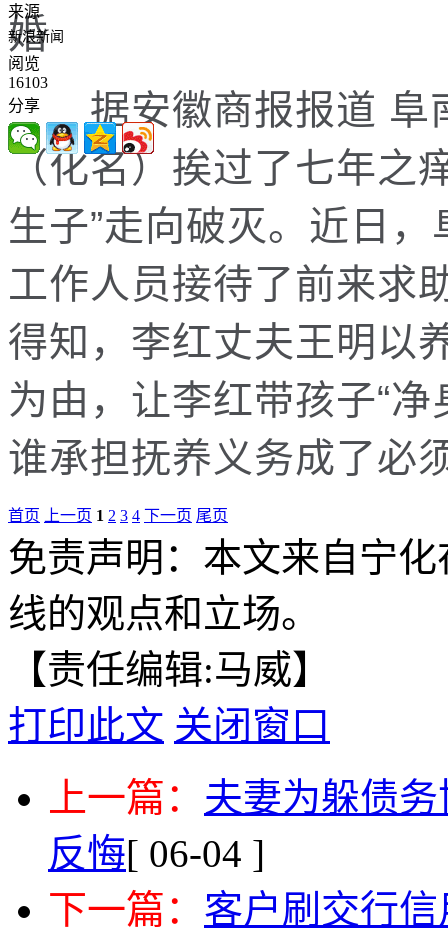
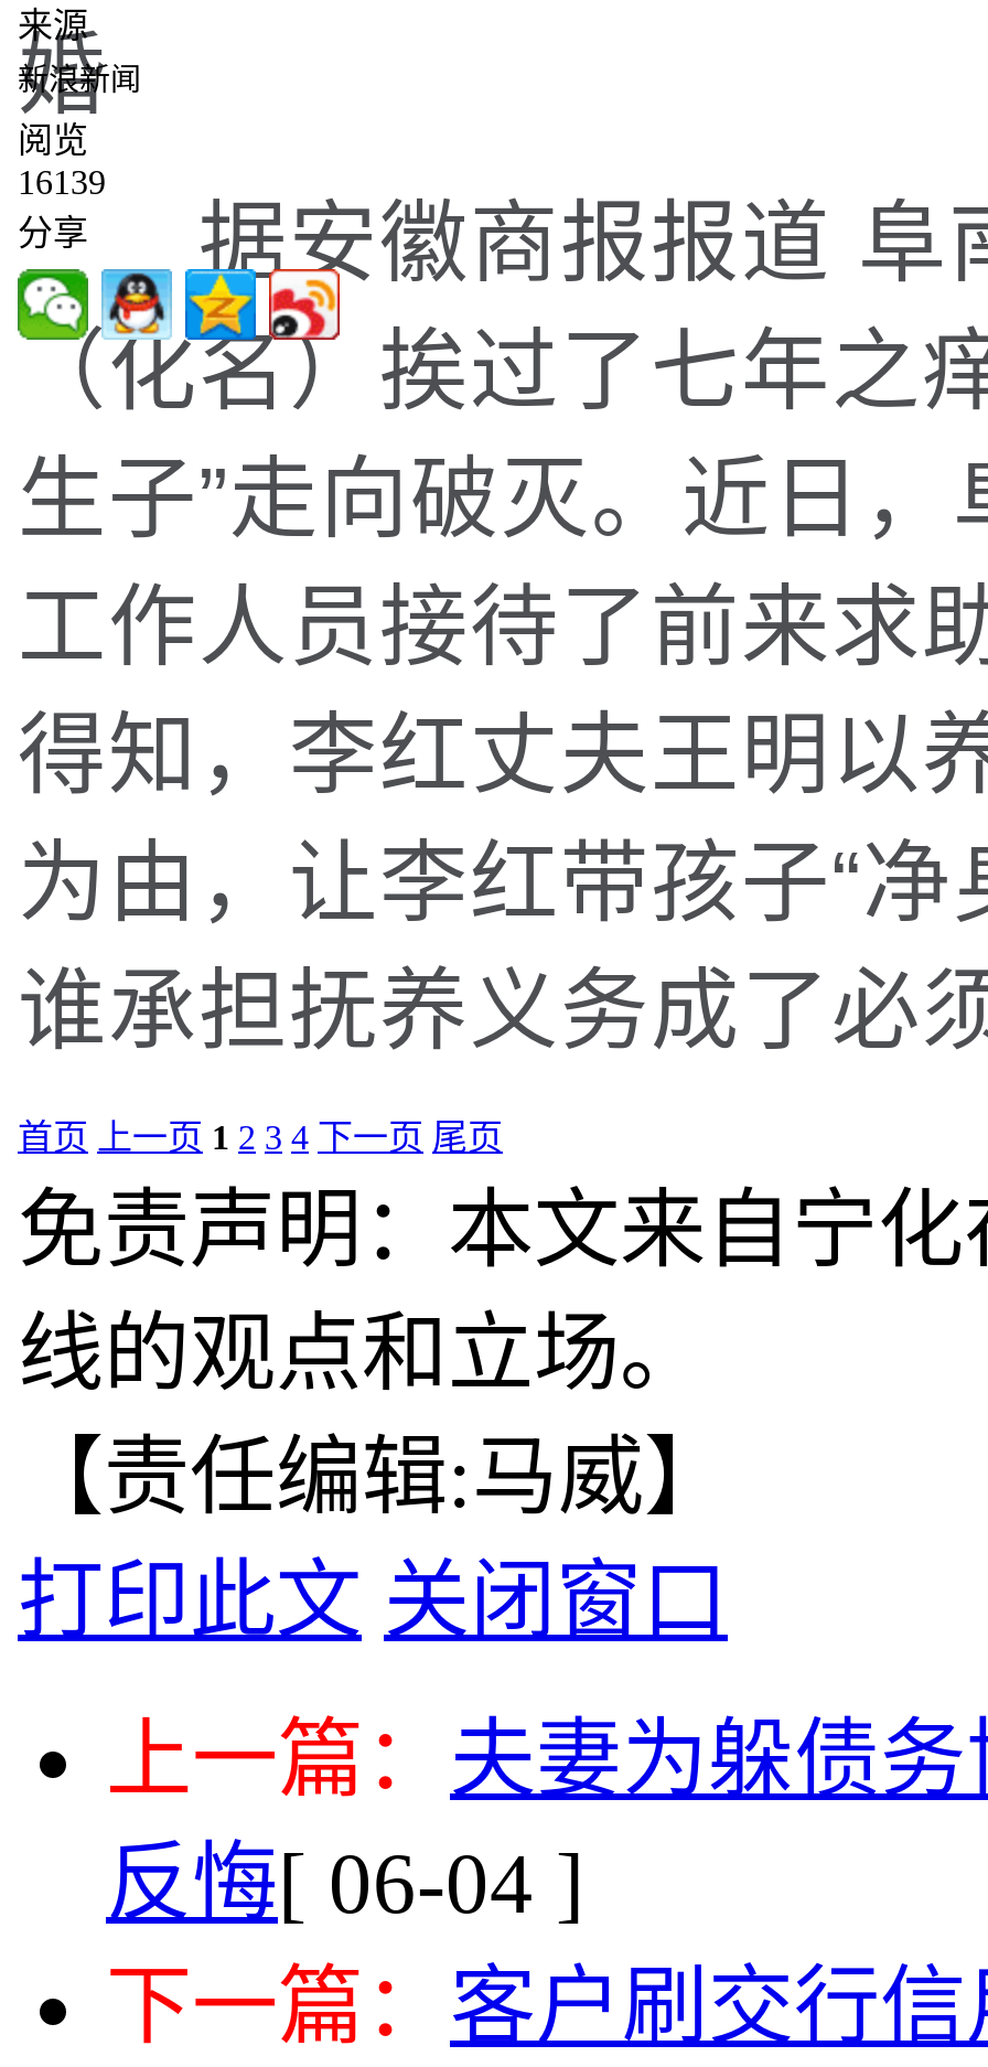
- 16103
+ 16139
